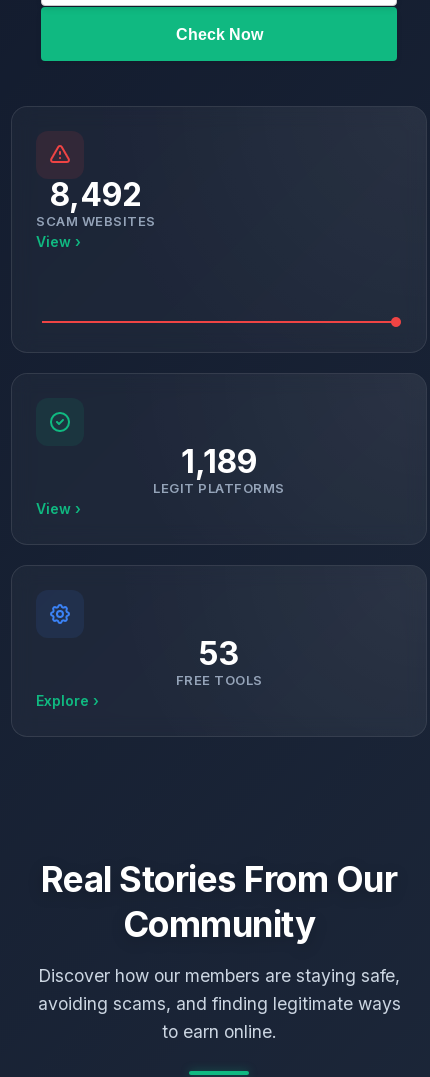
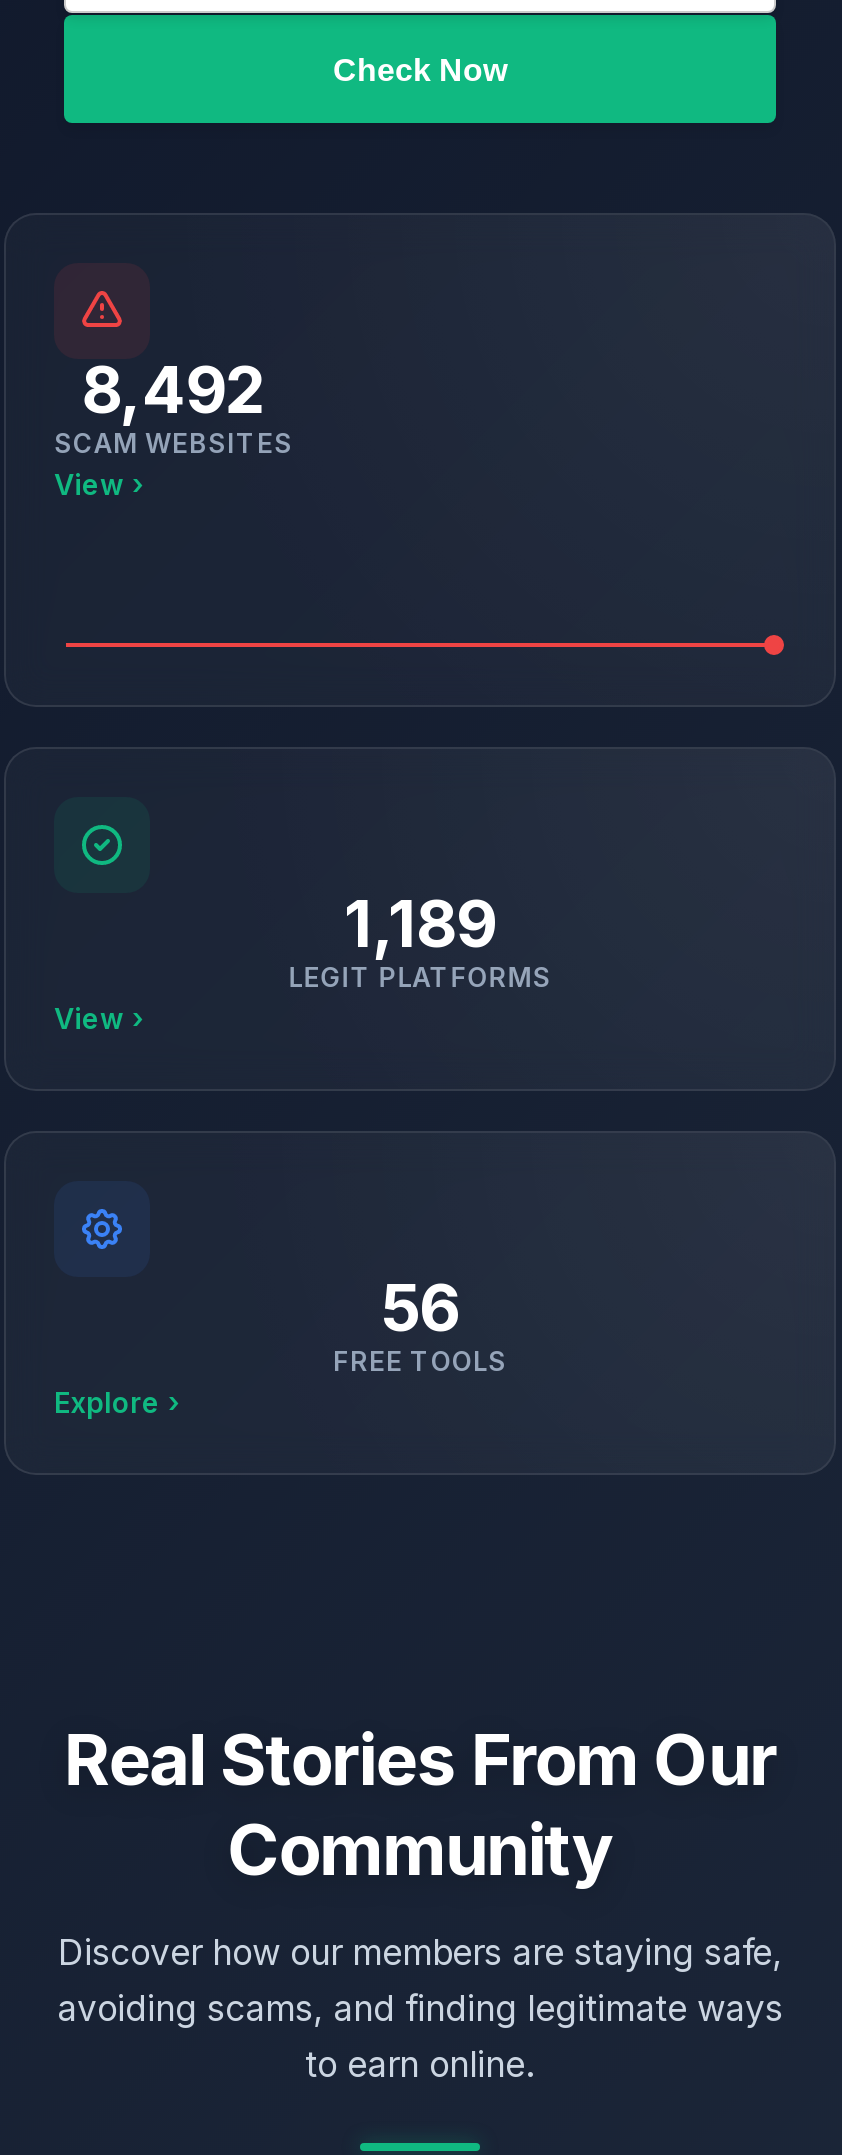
- 53
+ 56
